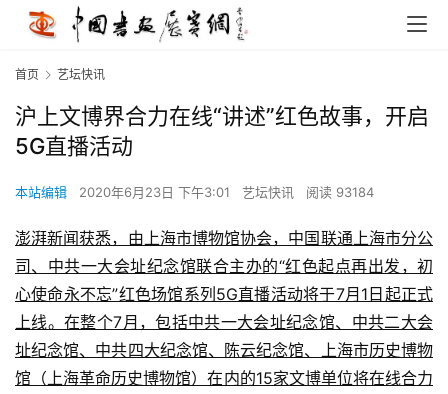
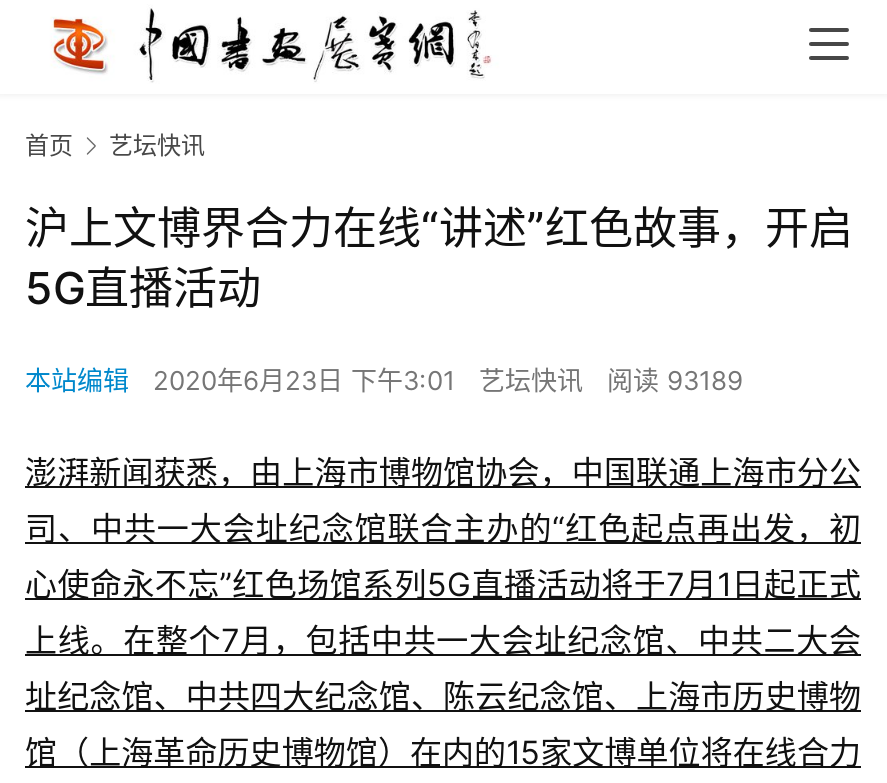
- 本站编辑 2020年6月23日 下午3:01 艺坛快讯 阅读 93184
+ 本站编辑 2020年6月23日 下午3:01 艺坛快讯 阅读 93189
